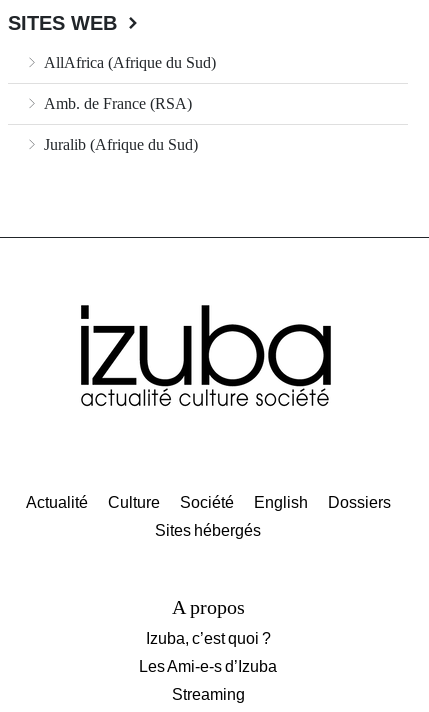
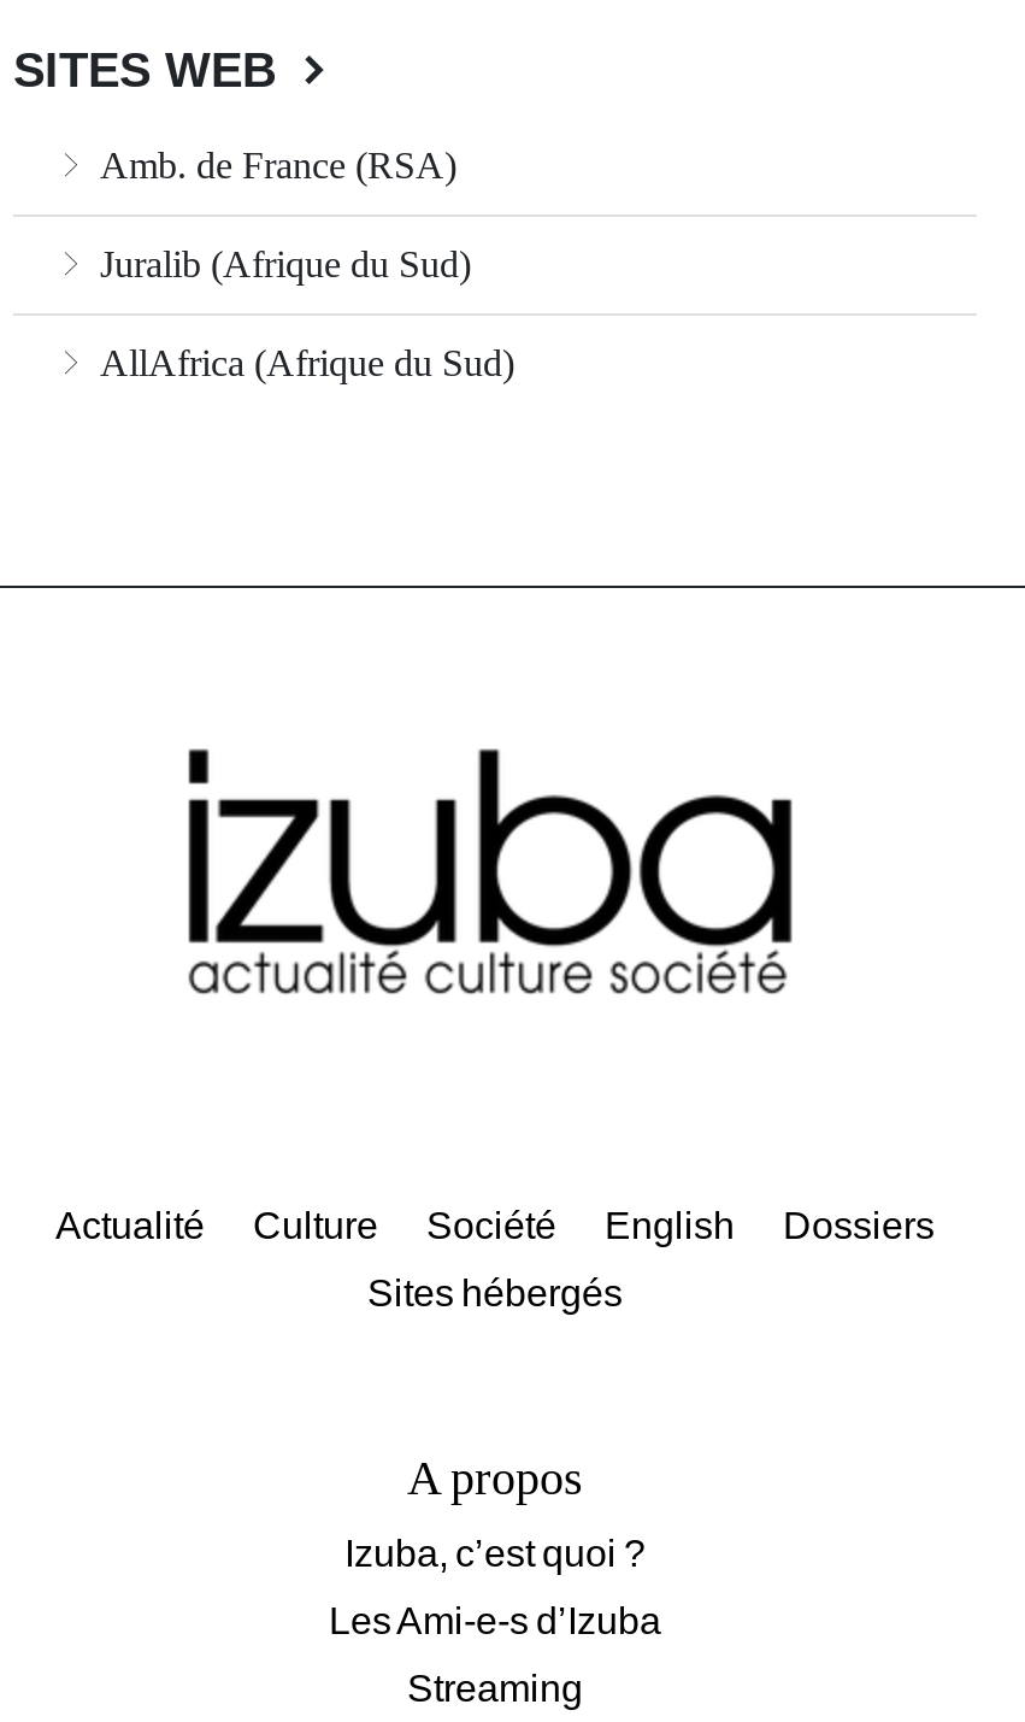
moved down: AllAfrica (Afrique du Sud)

moved up: Amb. de France (RSA) | Juralib (Afrique du Sud)
